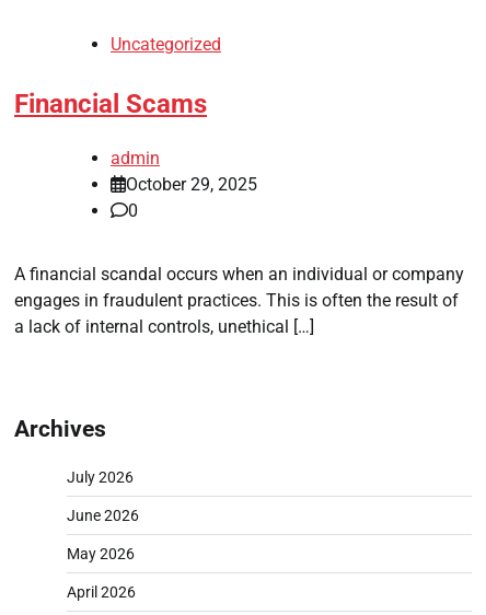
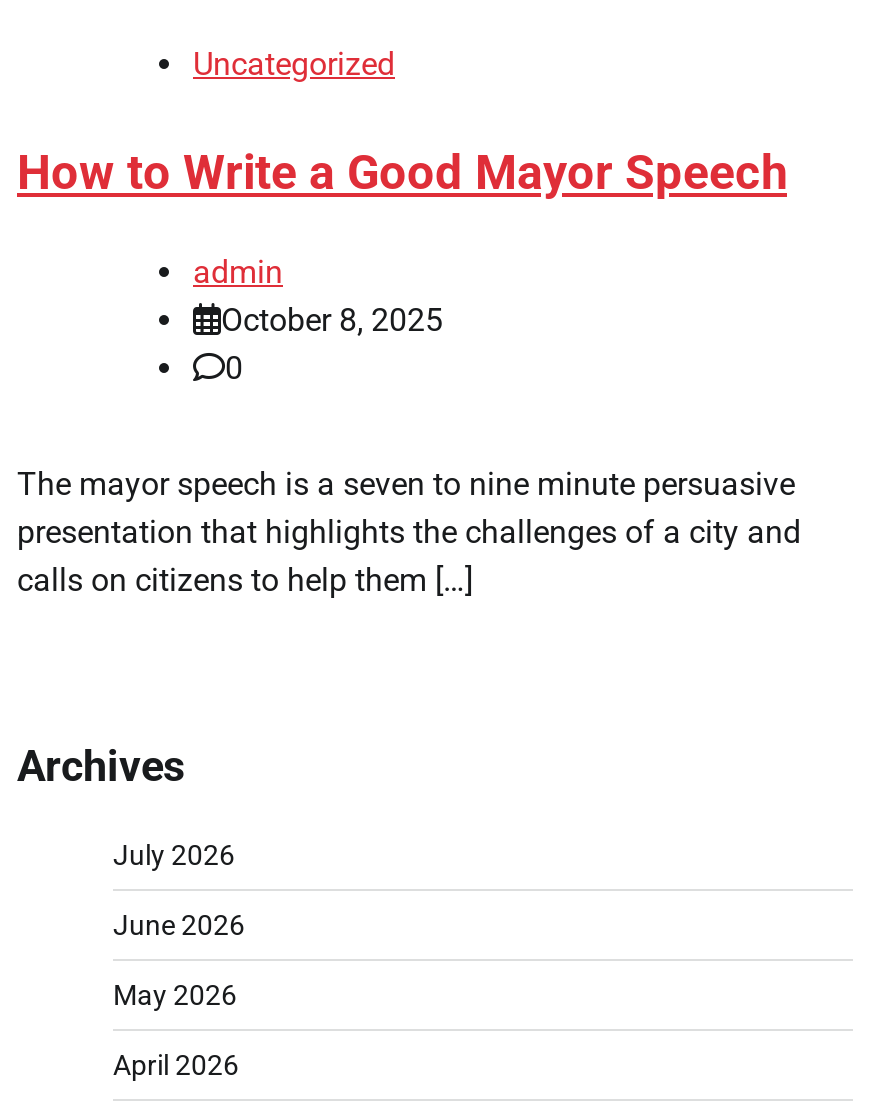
- Financial Scams
+ How to Write a Good Mayor Speech

- October 29, 2025
+ October 8, 2025

- A financial scandal occurs when an individual or company
- engages in fraudulent practices. This is often the result of
- a lack of internal controls, unethical […]
+ The mayor speech is a seven to nine minute persuasive
+ presentation that highlights the challenges of a city and
+ calls on citizens to help them […]
